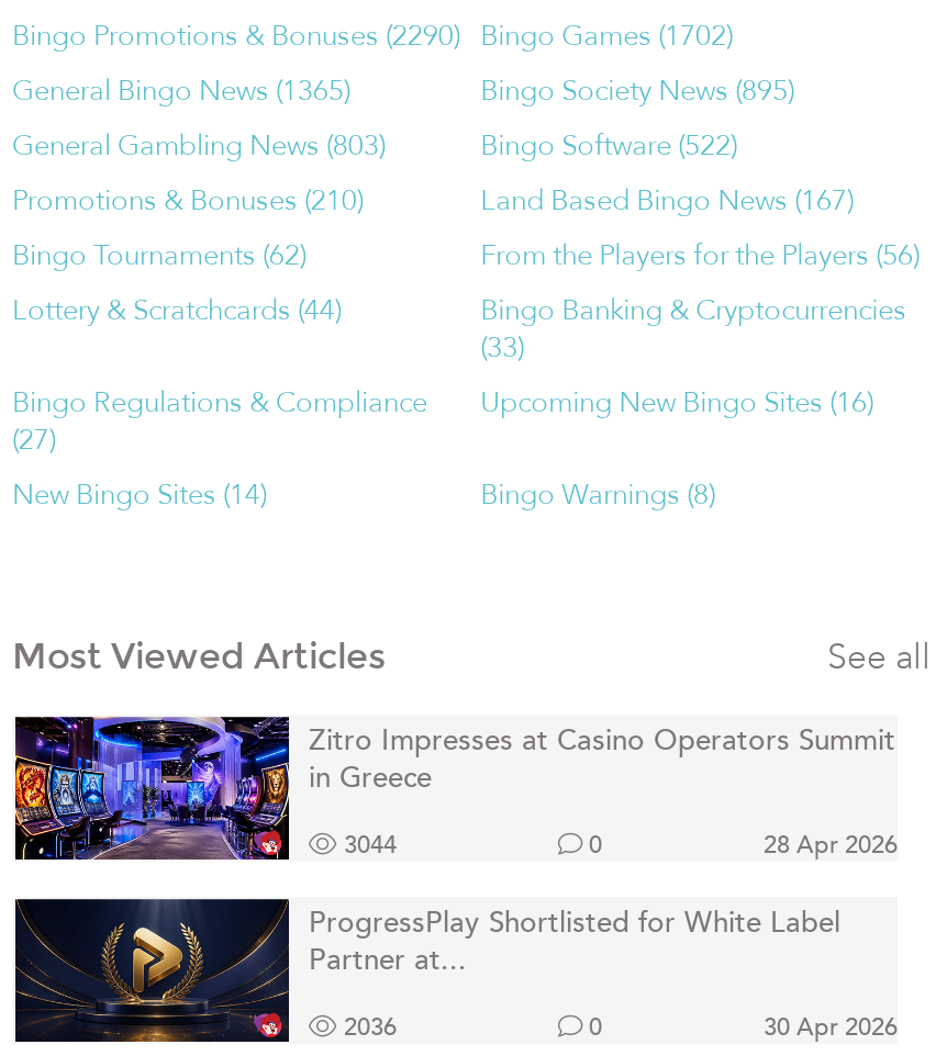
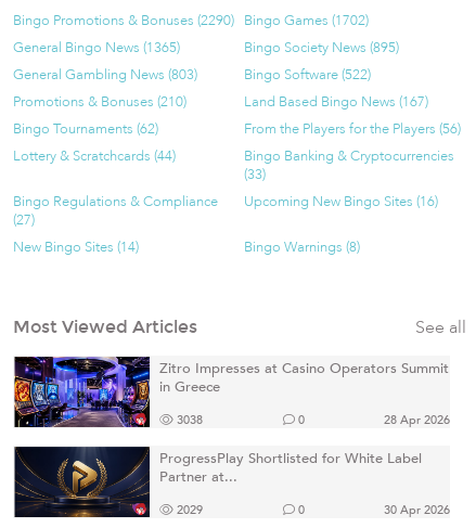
- 3044
+ 3038

- 2036
+ 2029
